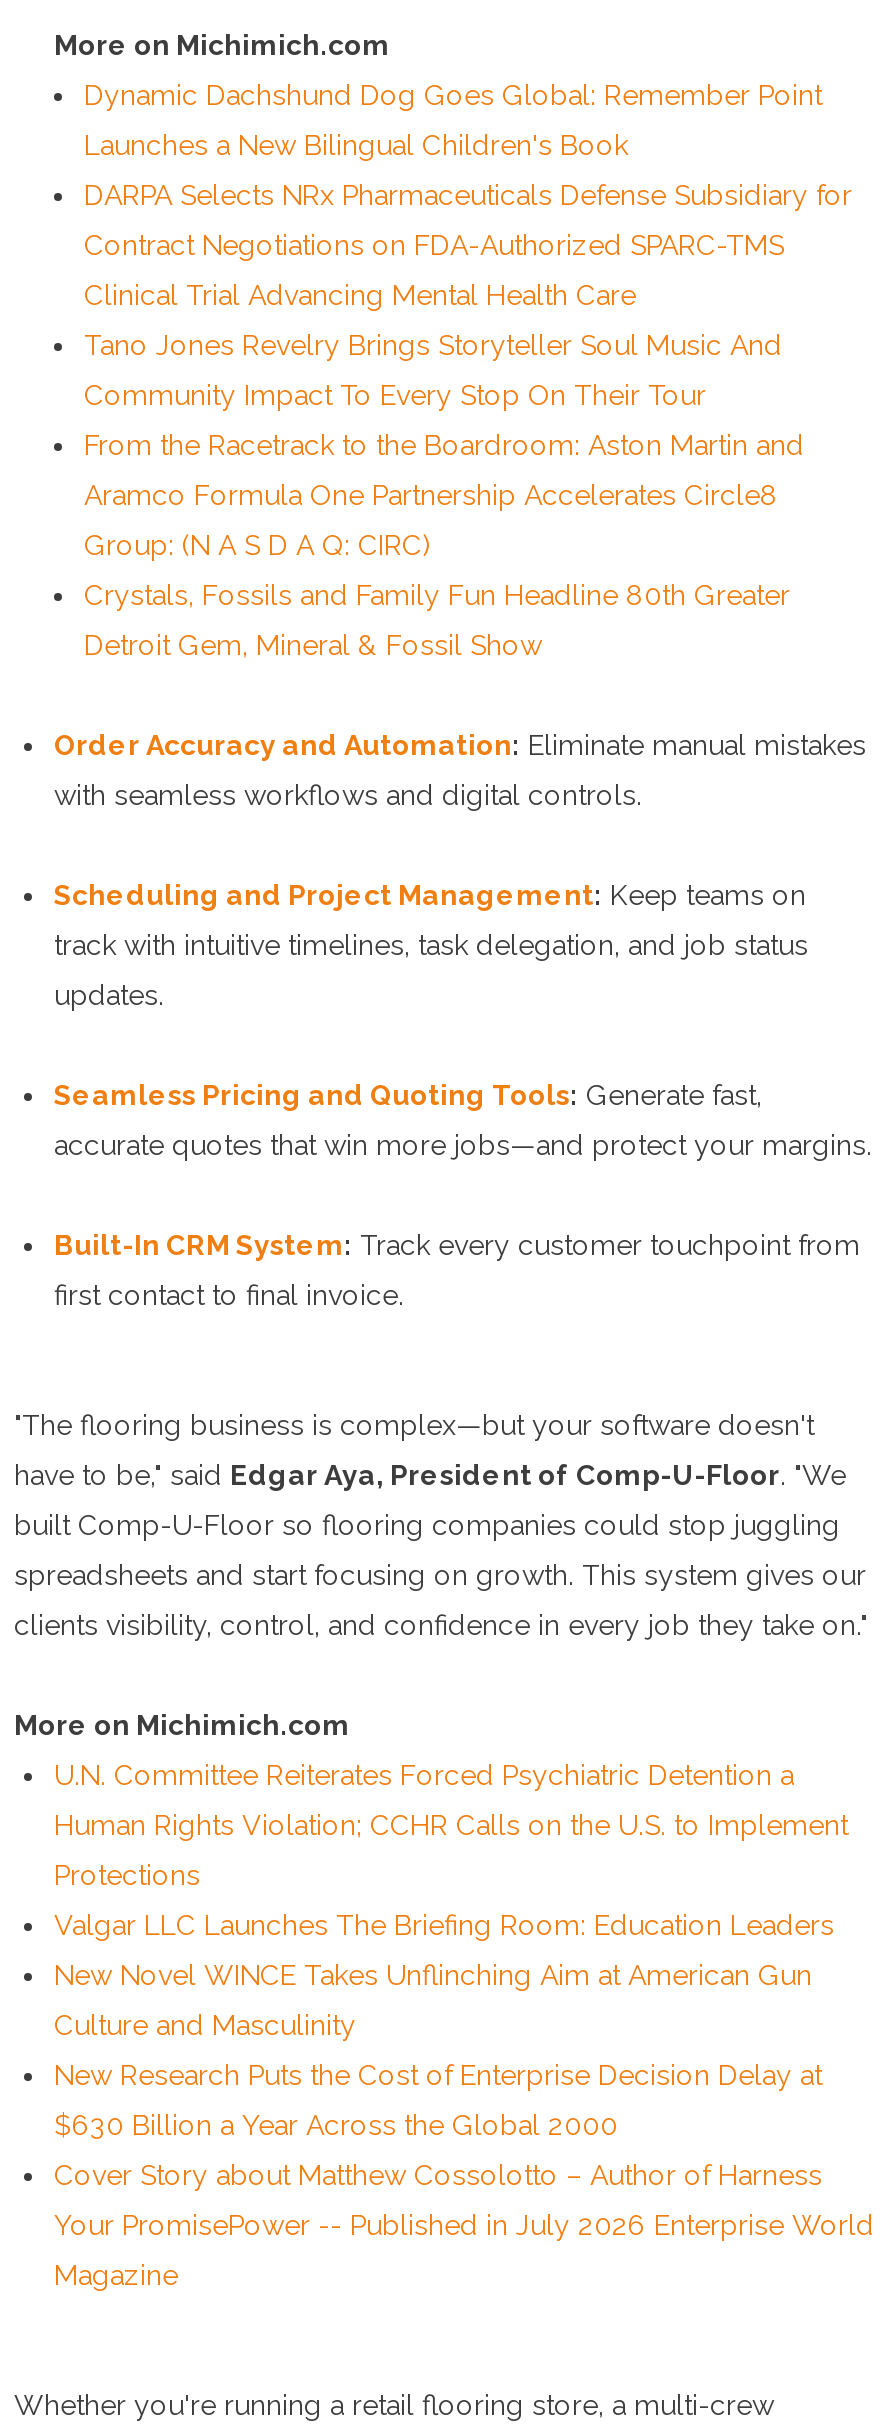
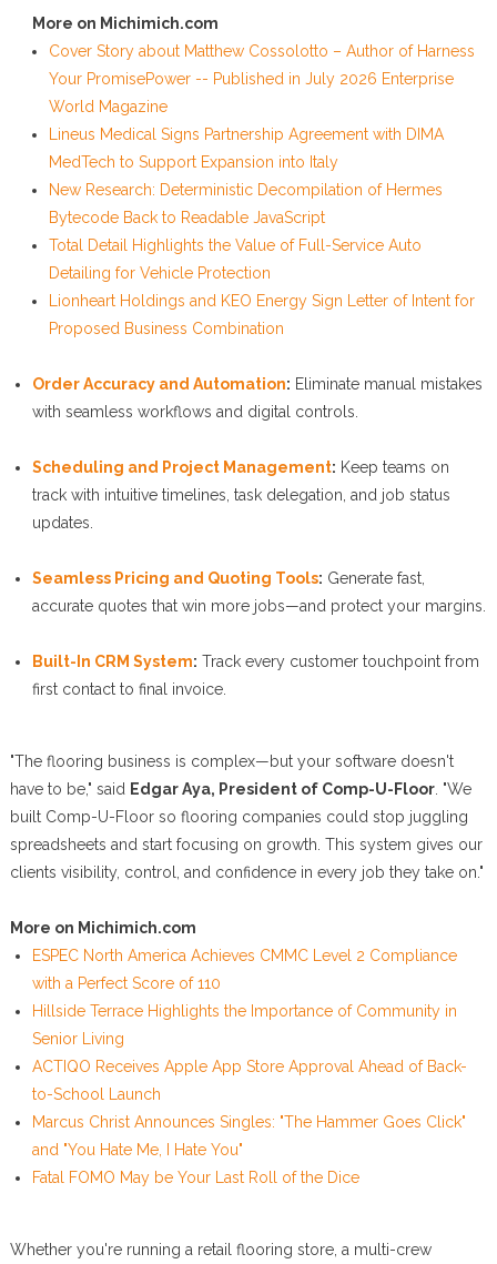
- Dynamic Dachshund Dog Goes Global: Remember Point
- Launches a New Bilingual Children's Book
- DARPA Selects NRx Pharmaceuticals Defense Subsidiary for
- Contract Negotiations on FDA-Authorized SPARC-TMS
- Clinical Trial Advancing Mental Health Care
- Tano Jones Revelry Brings Storyteller Soul Music And
- Community Impact To Every Stop On Their Tour
- From the Racetrack to the Boardroom: Aston Martin and
- Aramco Formula One Partnership Accelerates Circle8
- Group: (N A S D A Q: CIRC)
- Crystals, Fossils and Family Fun Headline 80th Greater
- Detroit Gem, Mineral & Fossil Show
+ Your PromisePower -- Published in July 2026 Enterprise
+ World Magazine
+ Lineus Medical Signs Partnership Agreement with DIMA
+ MedTech to Support Expansion into Italy
+ New Research: Deterministic Decompilation of Hermes
+ Bytecode Back to Readable JavaScript
+ Total Detail Highlights the Value of Full-Service Auto
+ Detailing for Vehicle Protection
+ Lionheart Holdings and KEO Energy Sign Letter of Intent for
+ Proposed Business Combination

- U.N. Committee Reiterates Forced Psychiatric Detention a
- Human Rights Violation; CCHR Calls on the U.S. to Implement
- Protections
- Valgar LLC Launches The Briefing Room: Education Leaders
- New Novel WINCE Takes Unflinching Aim at American Gun
- Culture and Masculinity
- New Research Puts the Cost of Enterprise Decision Delay at
- $630 Billion a Year Across the Global 2000
- Your PromisePower -- Published in July 2026 Enterprise World
- Magazine
+ ESPEC North America Achieves CMMC Level 2 Compliance
+ with a Perfect Score of 110
+ Hillside Terrace Highlights the Importance of Community in
+ Senior Living
+ ACTIQO Receives Apple App Store Approval Ahead of Back-
+ to-School Launch
+ Marcus Christ Announces Singles: "The Hammer Goes Click"
+ and "You Hate Me, I Hate You"
+ Fatal FOMO May be Your Last Roll of the Dice

moved up: Cover Story about Matthew Cossolotto – Author of Harness
